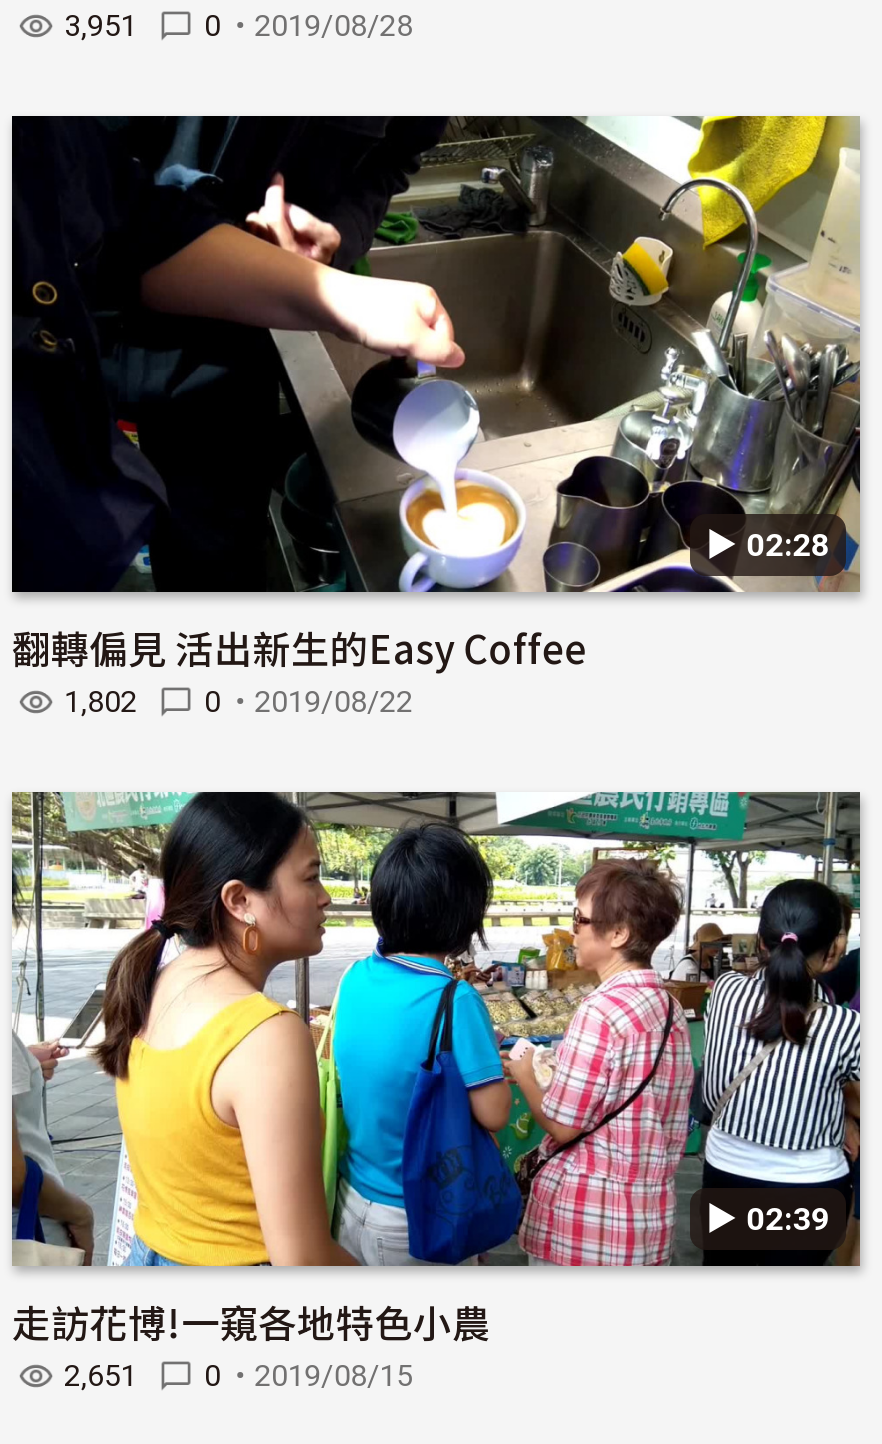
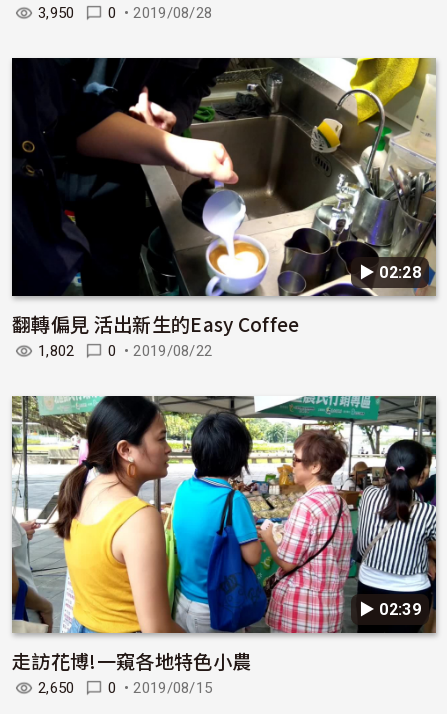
- 3,951 0 • 2019/08/28
+ 3,950 0 • 2019/08/28

- 2,651 0 • 2019/08/15
+ 2,650 0 • 2019/08/15
